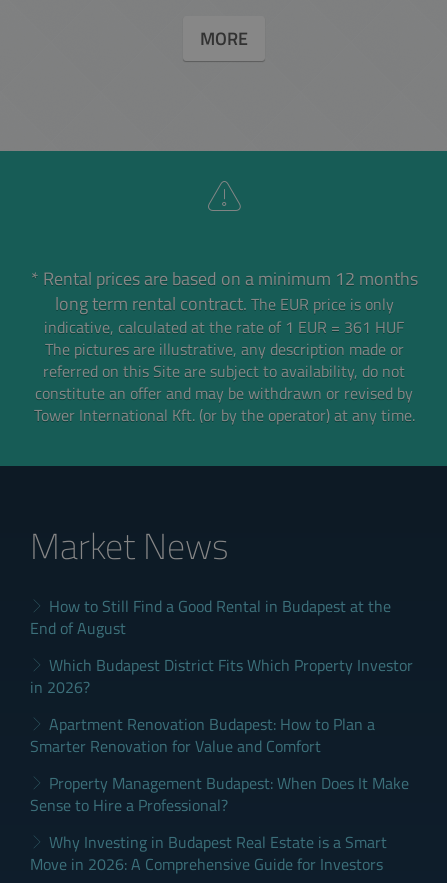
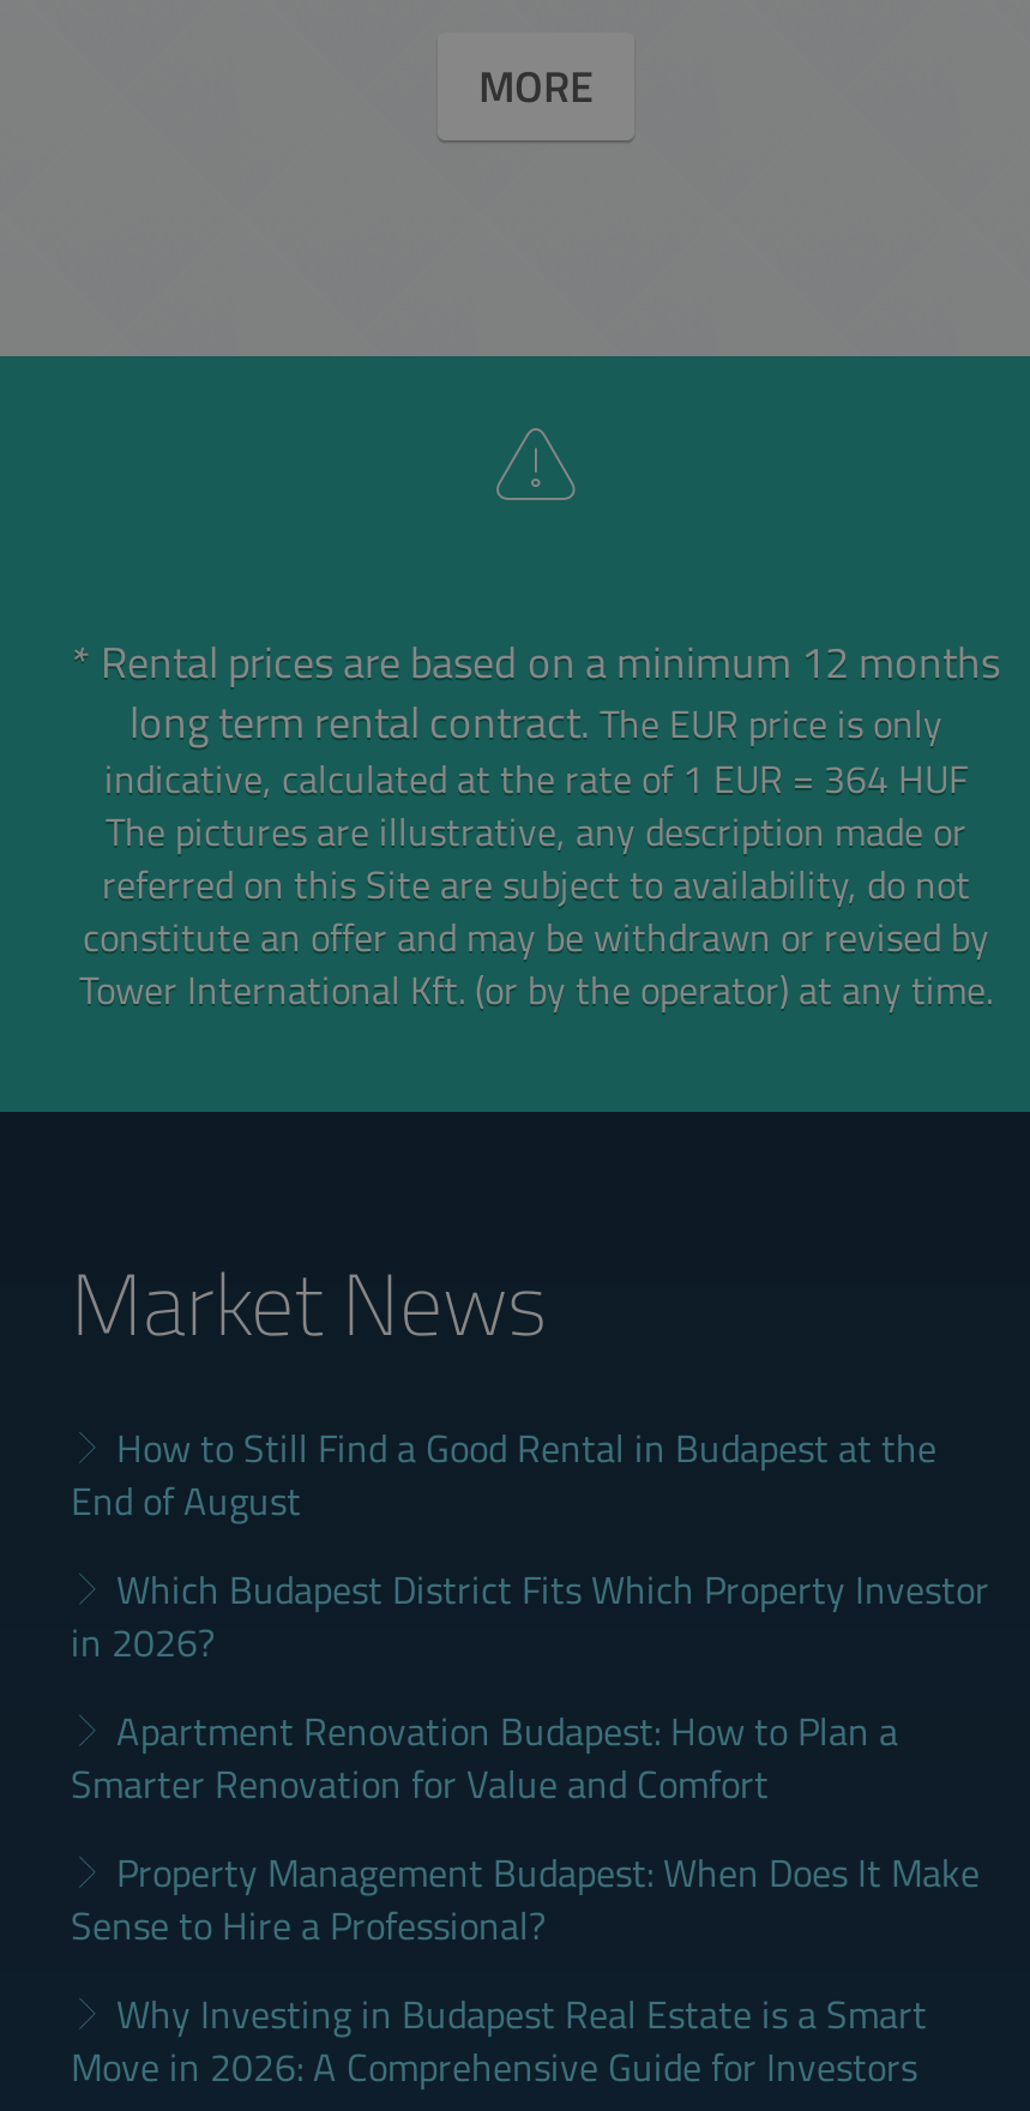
- indicative, calculated at the rate of 1 EUR = 361 HUF
+ indicative, calculated at the rate of 1 EUR = 364 HUF
